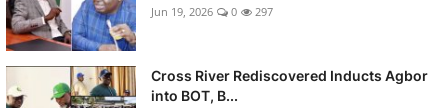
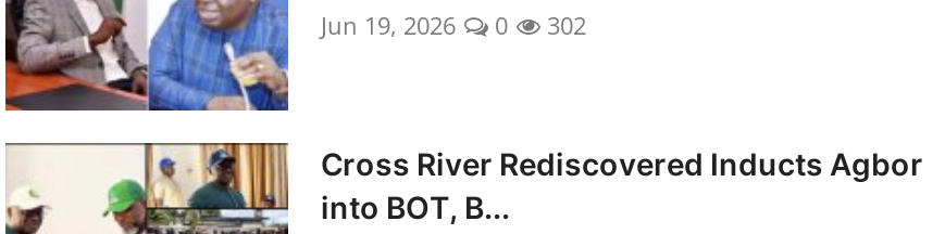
- Jun 19, 2026 0 297
+ Jun 19, 2026 0 302
